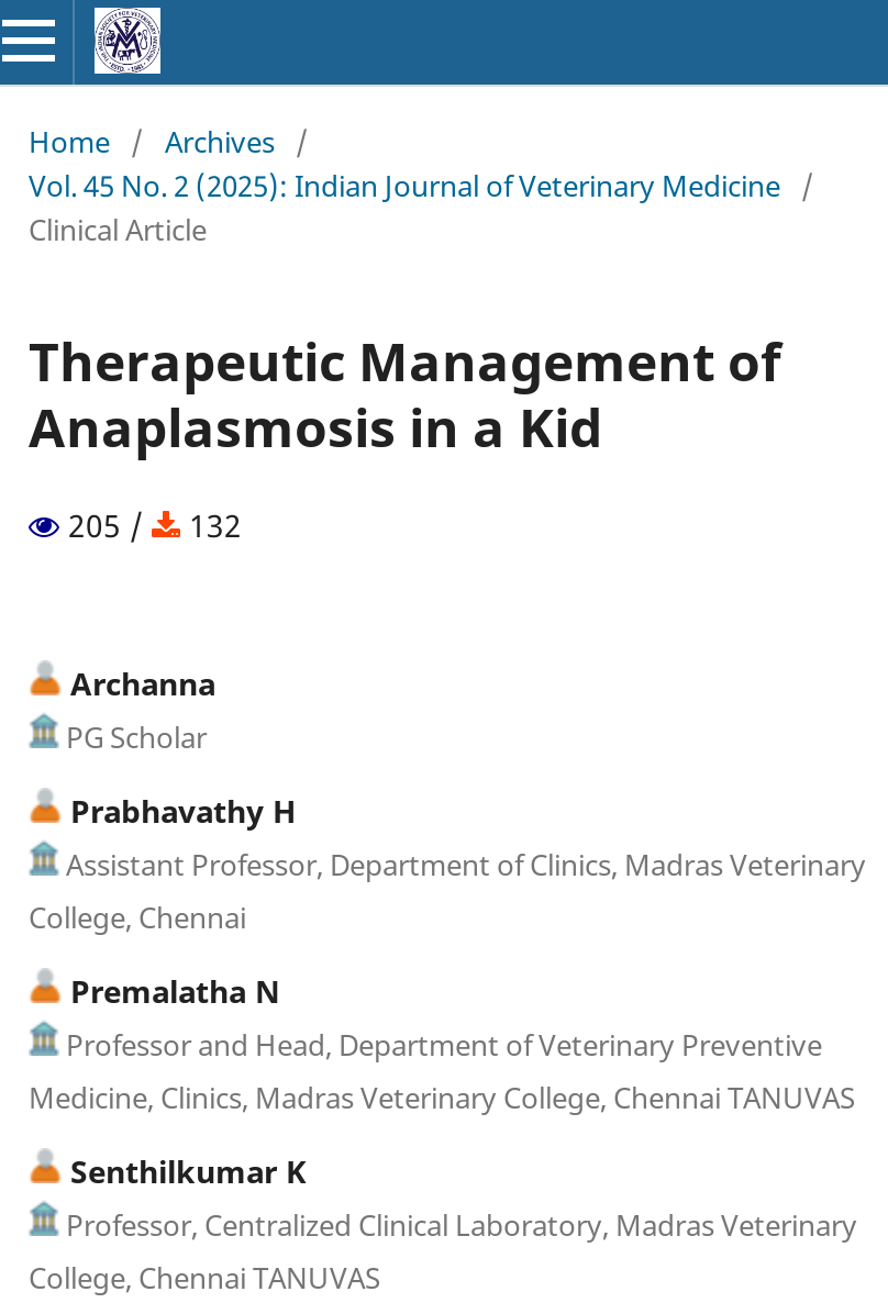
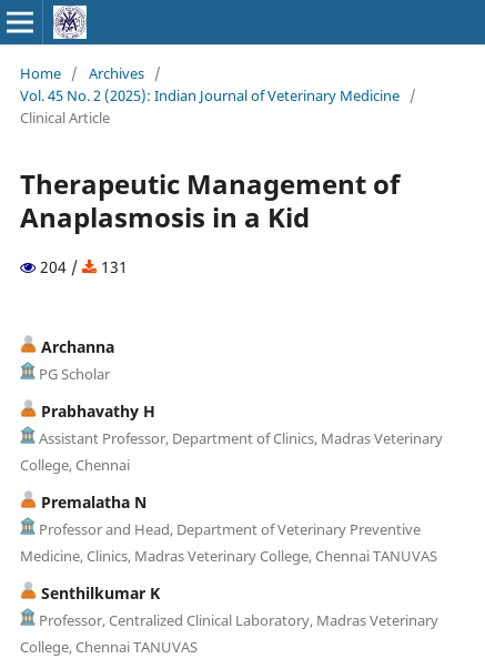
- 205 /
+ 204 /

- 132
+ 131
